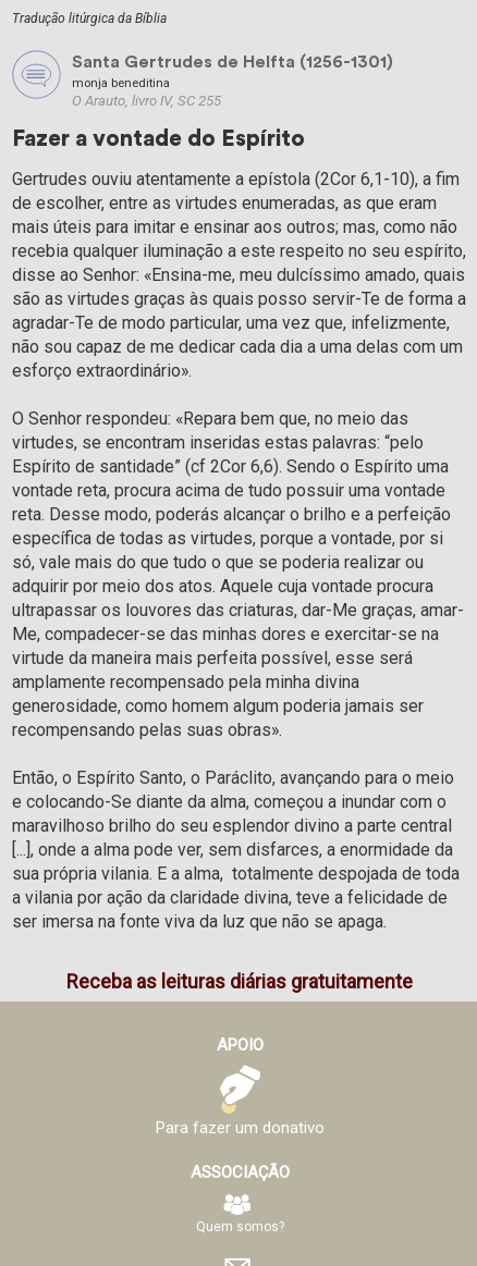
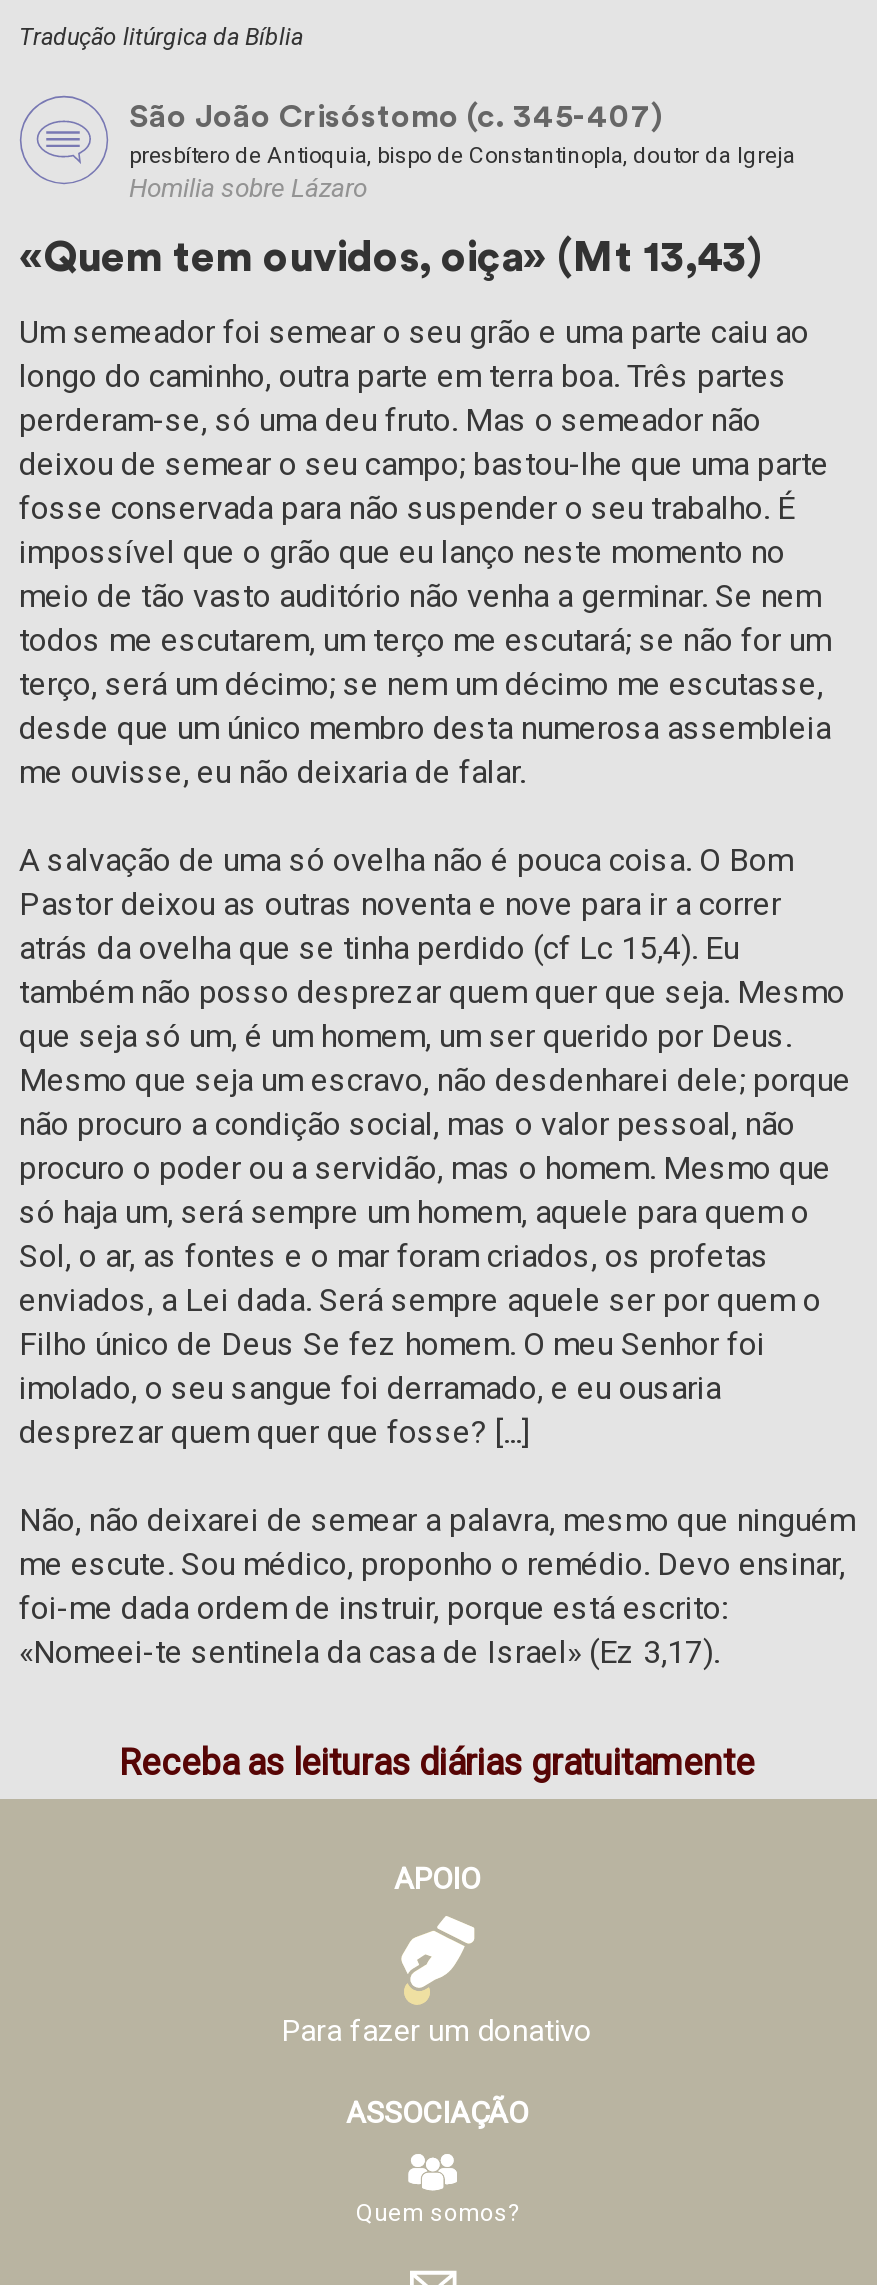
- Santa Gertrudes de Helfta (1256-1301)
- monja beneditina
- O Arauto, livro IV, SC 255
+ São João Crisóstomo (c. 345-407)
+ presbítero de Antioquia, bispo de Constantinopla, doutor da Igreja
+ Homilia sobre Lázaro

- Fazer a vontade do Espírito
+ «Quem tem ouvidos, oiça» (Mt 13,43)

- Gertrudes ouviu atentamente a epístola (2Cor 6,1-10), a fim
- de escolher, entre as virtudes enumeradas, as que eram
- mais úteis para imitar e ensinar aos outros; mas, como não
- recebia qualquer iluminação a este respeito no seu espírito,
- disse ao Senhor: «Ensina-me, meu dulcíssimo amado, quais
- são as virtudes graças às quais posso servir-Te de forma a
- agradar-Te de modo particular, uma vez que, infelizmente,
- não sou capaz de me dedicar cada dia a uma delas com um
- esforço extraordinário».
+ Um semeador foi semear o seu grão e uma parte caiu ao
+ longo do caminho, outra parte em terra boa. Três partes
+ perderam-se, só uma deu fruto. Mas o semeador não
+ deixou de semear o seu campo; bastou-lhe que uma parte
+ fosse conservada para não suspender o seu trabalho. É
+ impossível que o grão que eu lanço neste momento no
+ meio de tão vasto auditório não venha a germinar. Se nem
+ todos me escutarem, um terço me escutará; se não for um
+ terço, será um décimo; se nem um décimo me escutasse,
+ desde que um único membro desta numerosa assembleia
+ me ouvisse, eu não deixaria de falar.

- O Senhor respondeu: «Repara bem que, no meio das
- virtudes, se encontram inseridas estas palavras: “pelo
- Espírito de santidade” (cf 2Cor 6,6). Sendo o Espírito uma
- vontade reta, procura acima de tudo possuir uma vontade
- reta. Desse modo, poderás alcançar o brilho e a perfeição
- específica de todas as virtudes, porque a vontade, por si
- só, vale mais do que tudo o que se poderia realizar ou
- adquirir por meio dos atos. Aquele cuja vontade procura
- ultrapassar os louvores das criaturas, dar-Me graças, amar-
- Me, compadecer-se das minhas dores e exercitar-se na
- virtude da maneira mais perfeita possível, esse será
- amplamente recompensado pela minha divina
- generosidade, como homem algum poderia jamais ser
- recompensando pelas suas obras».
+ A salvação de uma só ovelha não é pouca coisa. O Bom
+ Pastor deixou as outras noventa e nove para ir a correr
+ atrás da ovelha que se tinha perdido (cf Lc 15,4). Eu
+ também não posso desprezar quem quer que seja. Mesmo
+ que seja só um, é um homem, um ser querido por Deus.
+ Mesmo que seja um escravo, não desdenharei dele; porque
+ não procuro a condição social, mas o valor pessoal, não
+ procuro o poder ou a servidão, mas o homem. Mesmo que
+ só haja um, será sempre um homem, aquele para quem o
+ Sol, o ar, as fontes e o mar foram criados, os profetas
+ enviados, a Lei dada. Será sempre aquele ser por quem o
+ Filho único de Deus Se fez homem. O meu Senhor foi
+ imolado, o seu sangue foi derramado, e eu ousaria
+ desprezar quem quer que fosse? [...]

- Então, o Espírito Santo, o Paráclito, avançando para o meio
- e colocando-Se diante da alma, começou a inundar com o
- maravilhoso brilho do seu esplendor divino a parte central
- [...], onde a alma pode ver, sem disfarces, a enormidade da
- sua própria vilania. E a alma, totalmente despojada de toda
- a vilania por ação da claridade divina, teve a felicidade de
- ser imersa na fonte viva da luz que não se apaga.
+ Não, não deixarei de semear a palavra, mesmo que ninguém
+ me escute. Sou médico, proponho o remédio. Devo ensinar,
+ foi-me dada ordem de instruir, porque está escrito:
+ «Nomeei-te sentinela da casa de Israel» (Ez 3,17).
